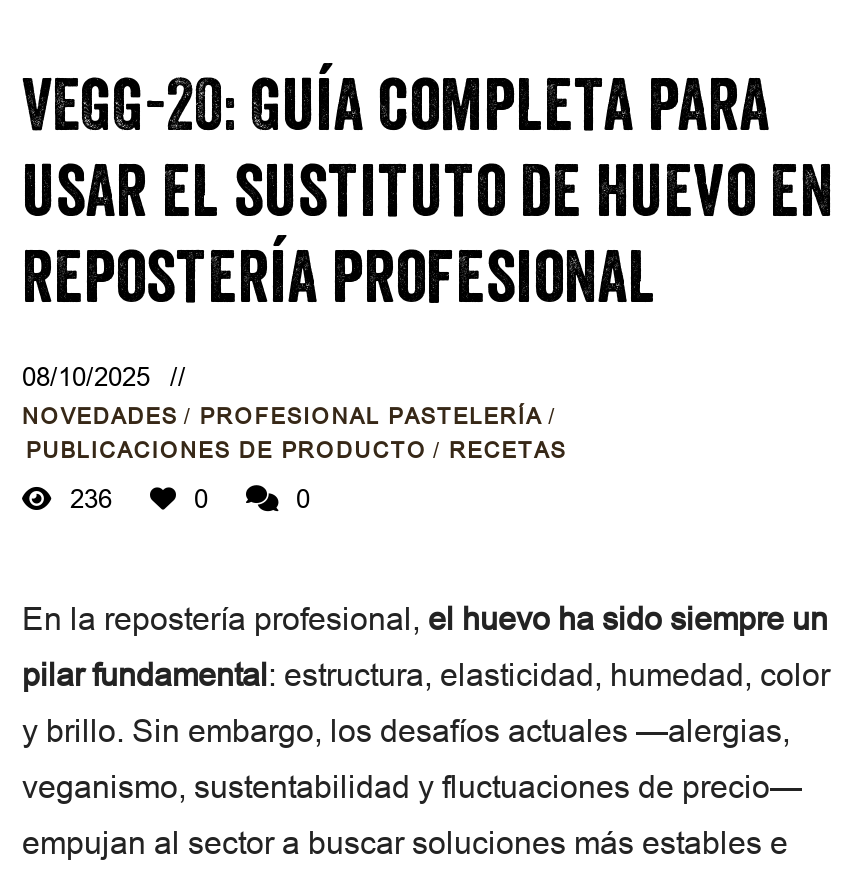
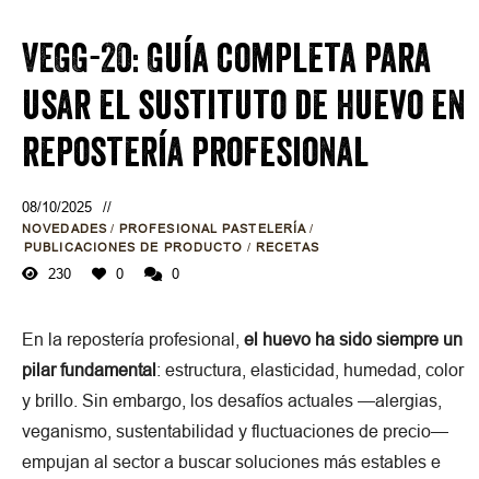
- 236
+ 230
